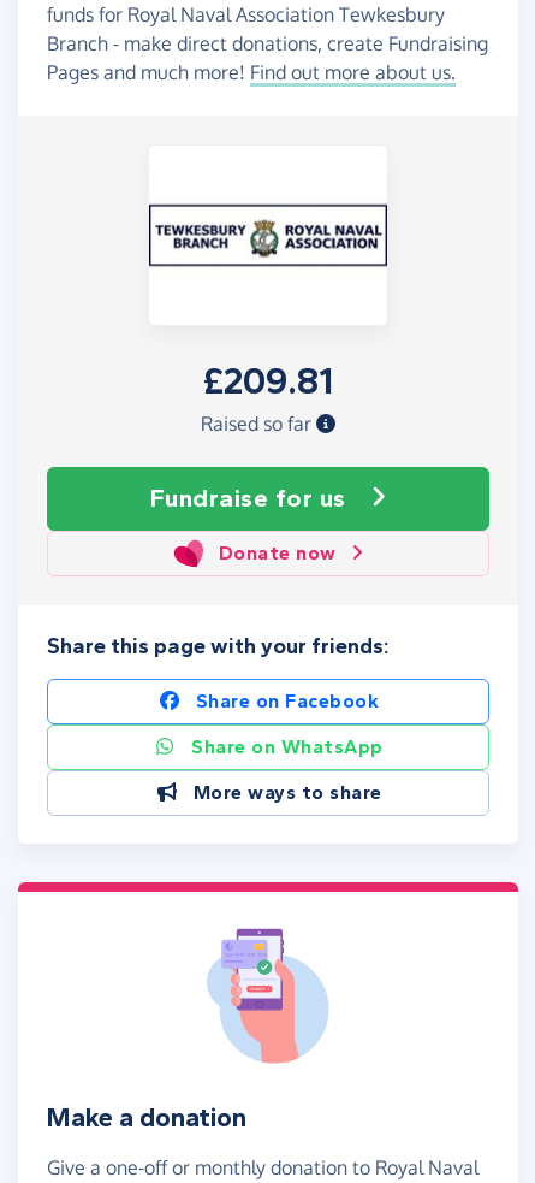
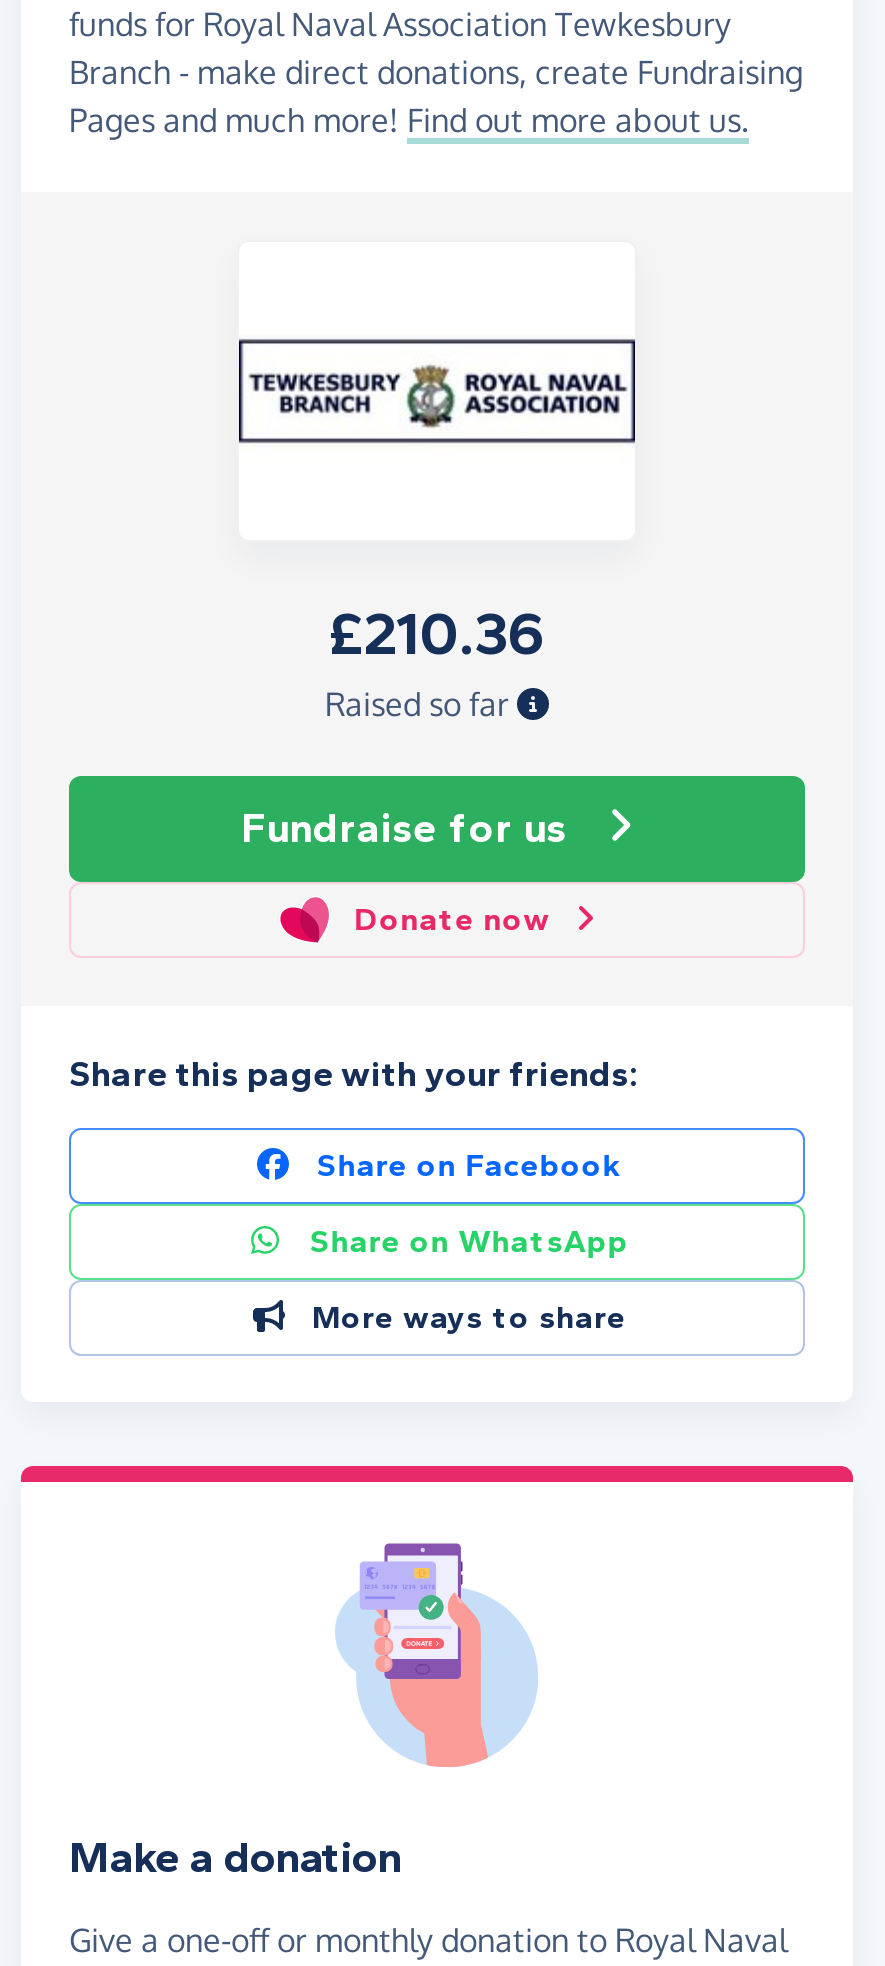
- £209.81
+ £210.36
